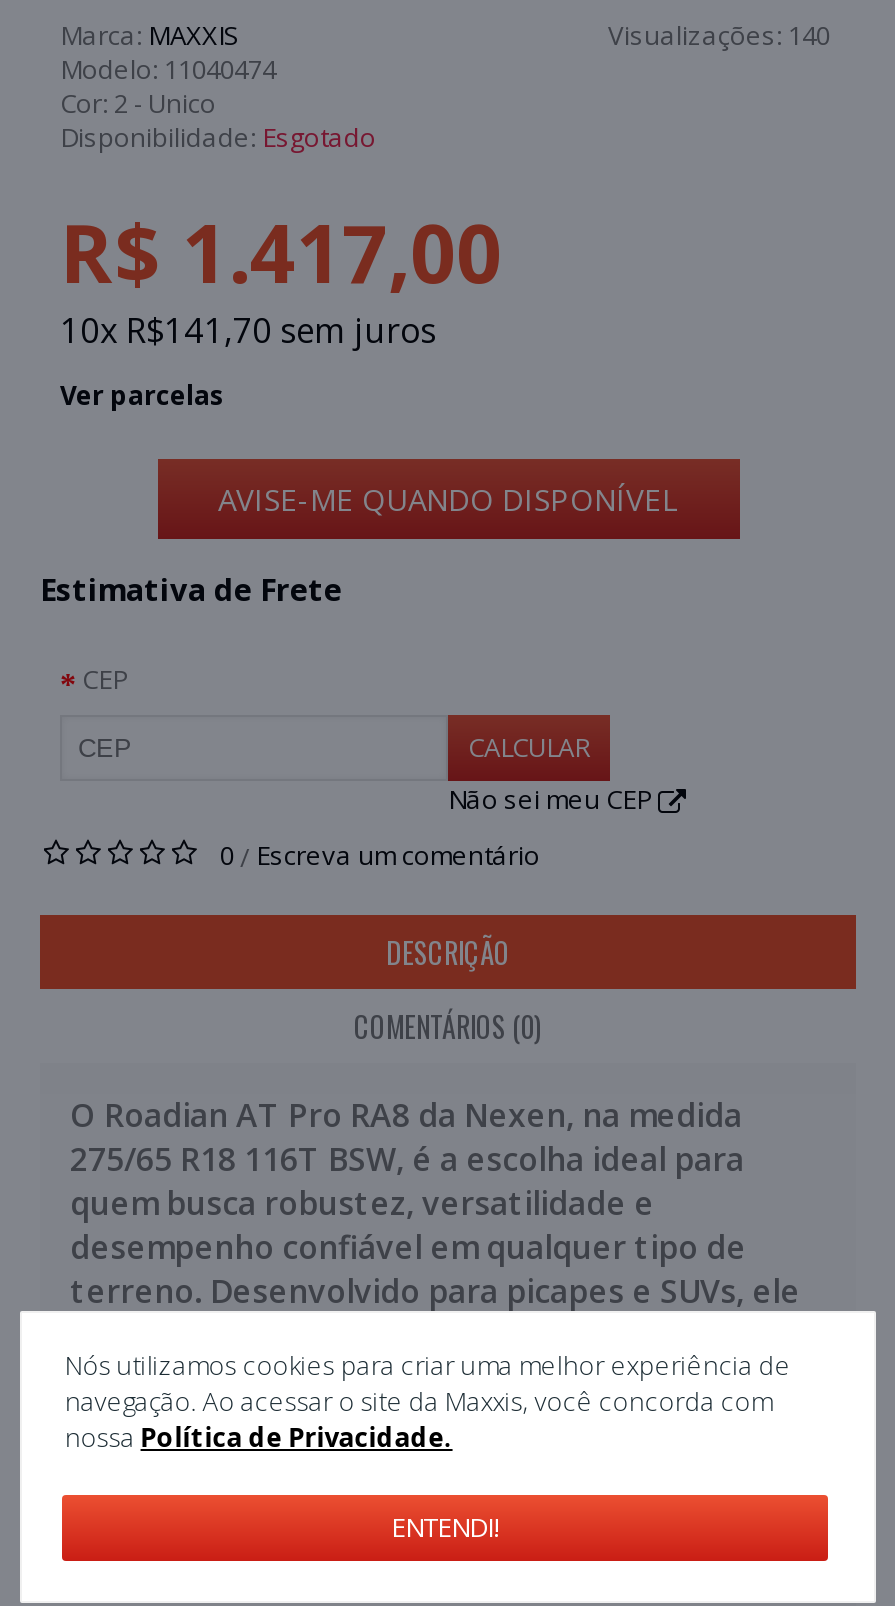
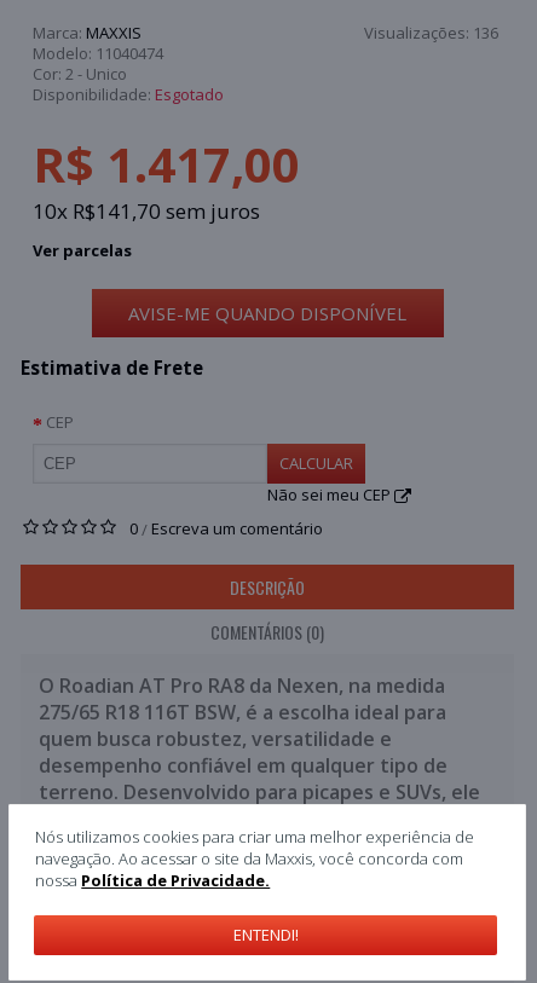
- Visualizações: 140
+ Visualizações: 136
